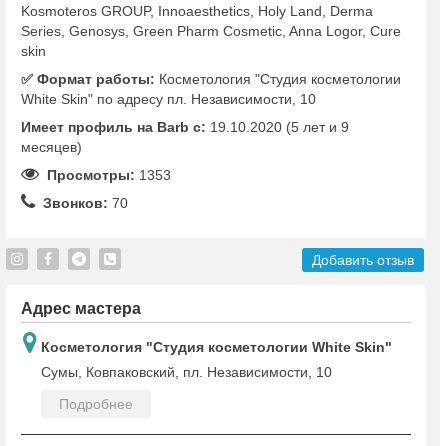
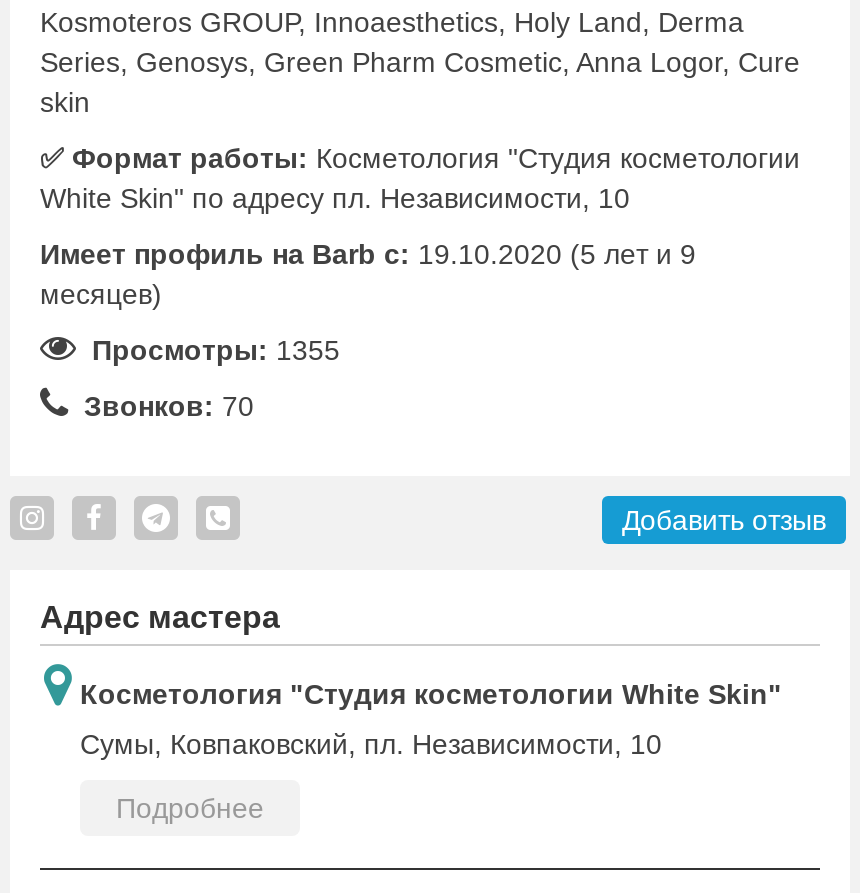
- Просмотры: 1353
+ Просмотры: 1355
